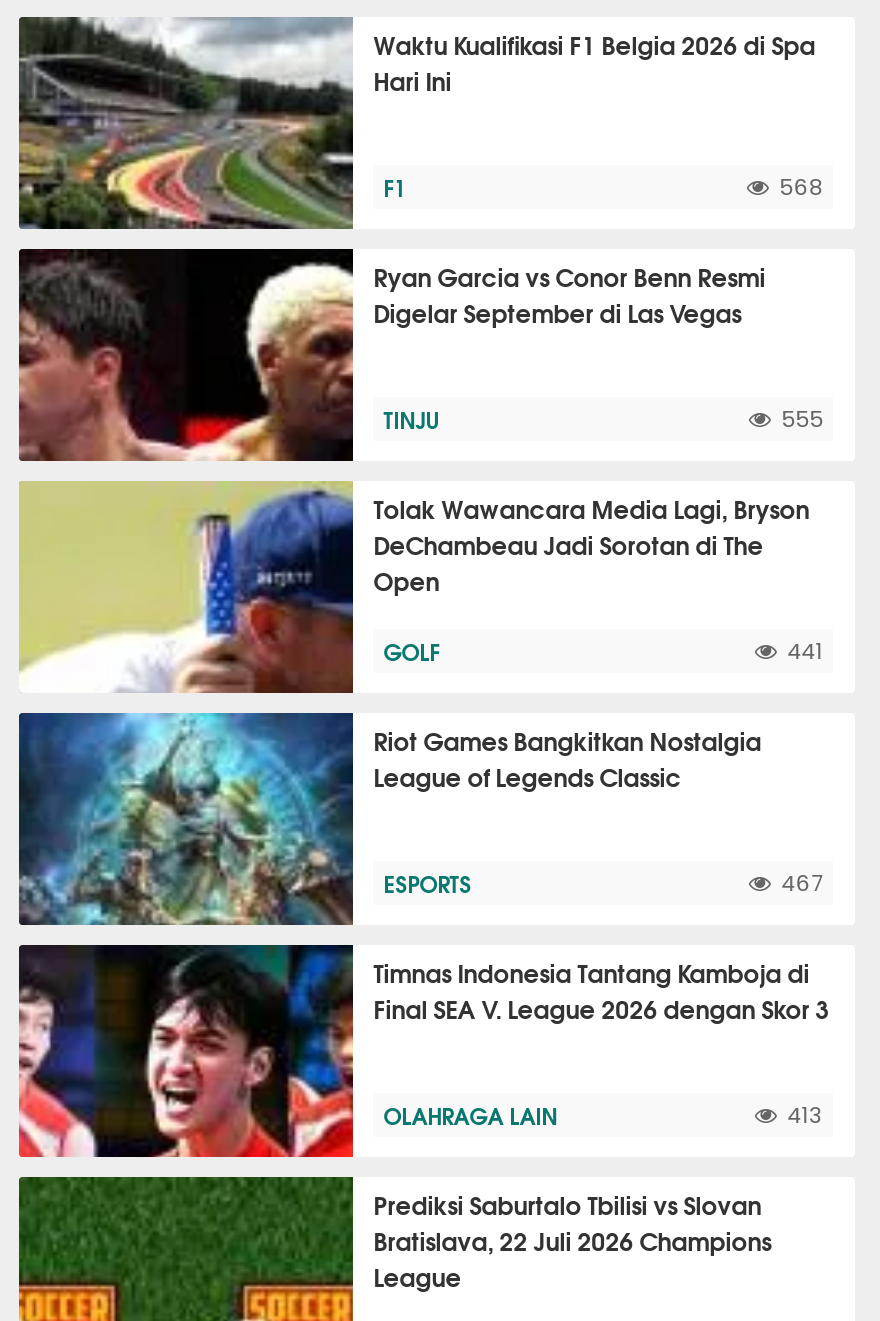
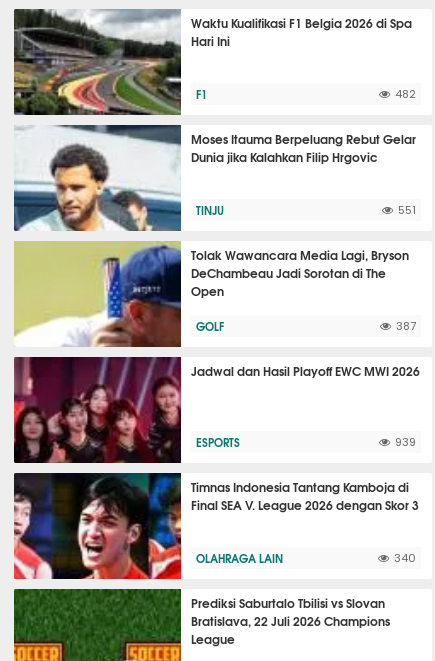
- 568
+ 482

- [image]
- Ryan Garcia vs Conor Benn Resmi
- Digelar September di Las Vegas
+ [image]
+ Moses Itauma Berpeluang Rebut Gelar
+ Dunia jika Kalahkan Filip Hrgovic

- 555
+ 551

- 441
+ 387

- [image]
- Riot Games Bangkitkan Nostalgia
- League of Legends Classic
+ [image]
+ Jadwal dan Hasil Playoff EWC MWI 2026

- 467
+ 939

- 413
+ 340
